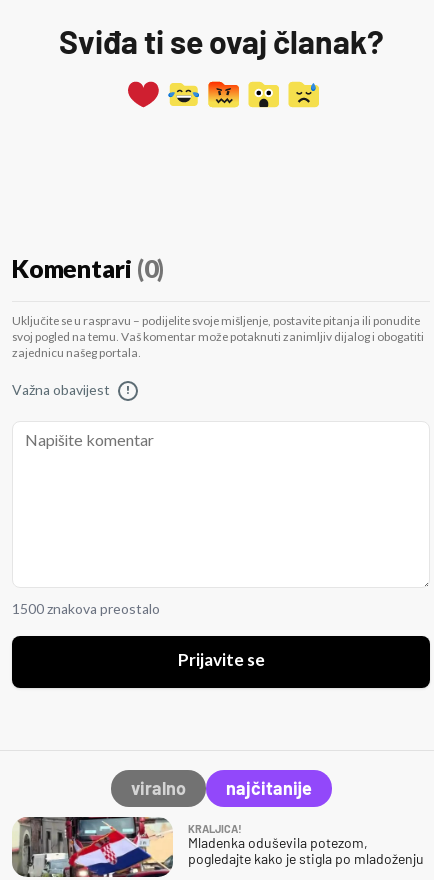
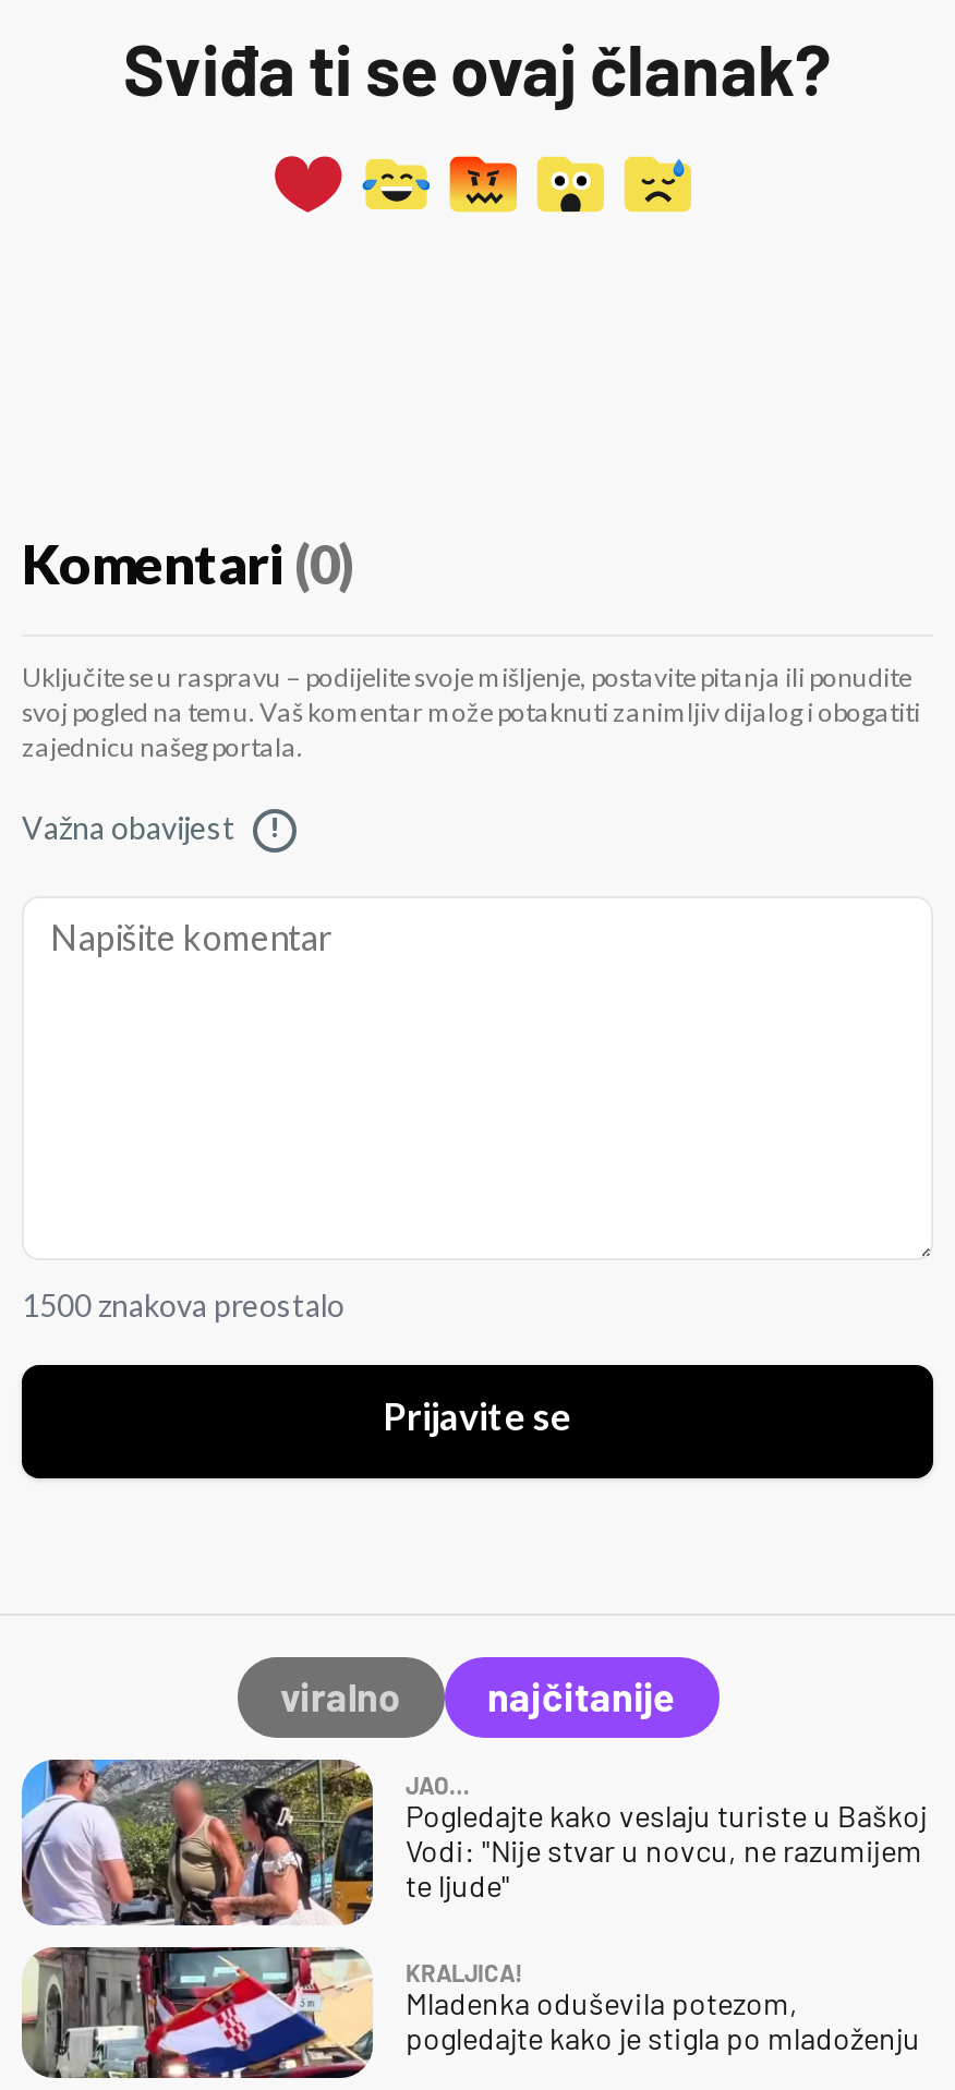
+ [image]
+ JAO…
+ Pogledajte kako veslaju turiste u Baškoj
+ Vodi: "Nije stvar u novcu, ne razumijem
+ te ljude"
